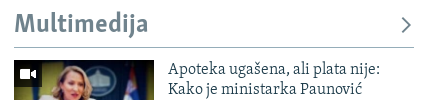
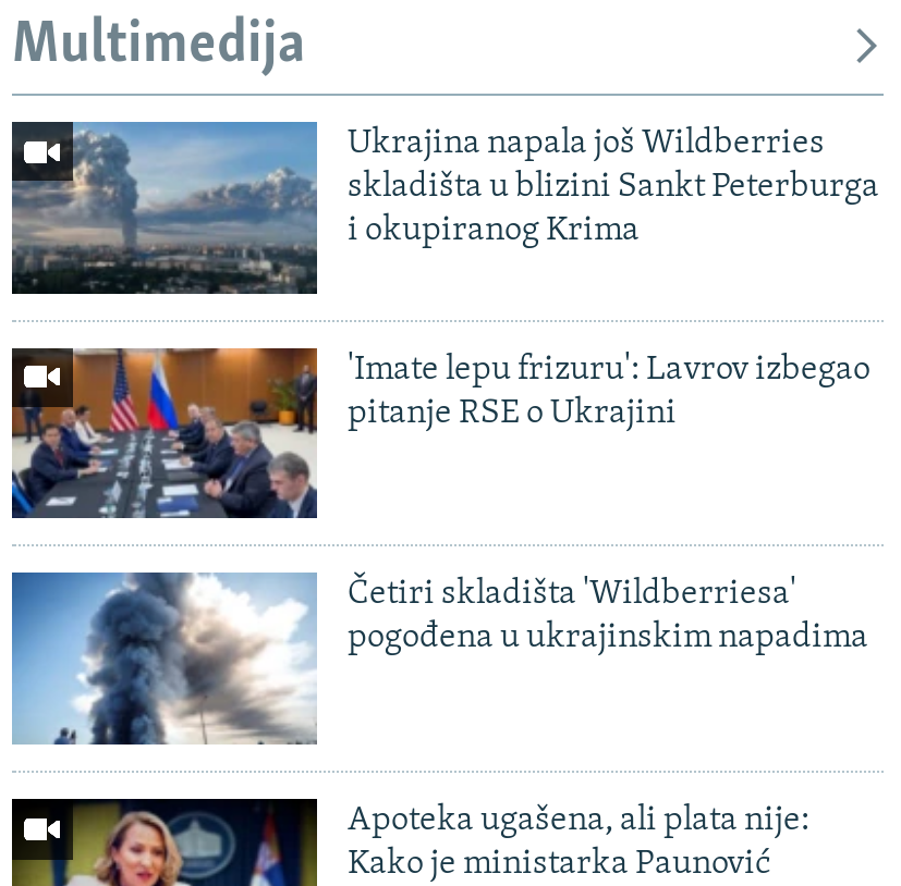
+ [image]
+ Ukrajina napala još Wildberries
+ skladišta u blizini Sankt Peterburga
+ i okupiranog Krima

+ [image]
+ 'Imate lepu frizuru': Lavrov izbegao
+ pitanje RSE o Ukrajini

+ [image]
+ Četiri skladišta 'Wildberriesa'
+ pogođena u ukrajinskim napadima
